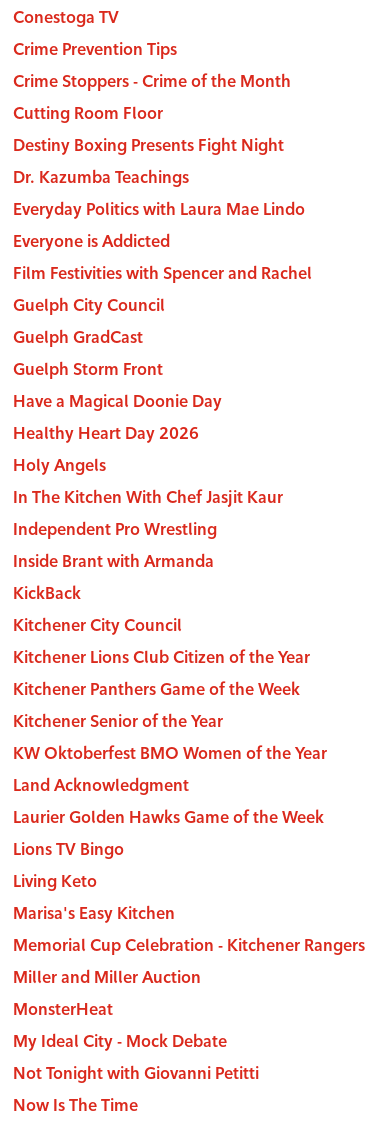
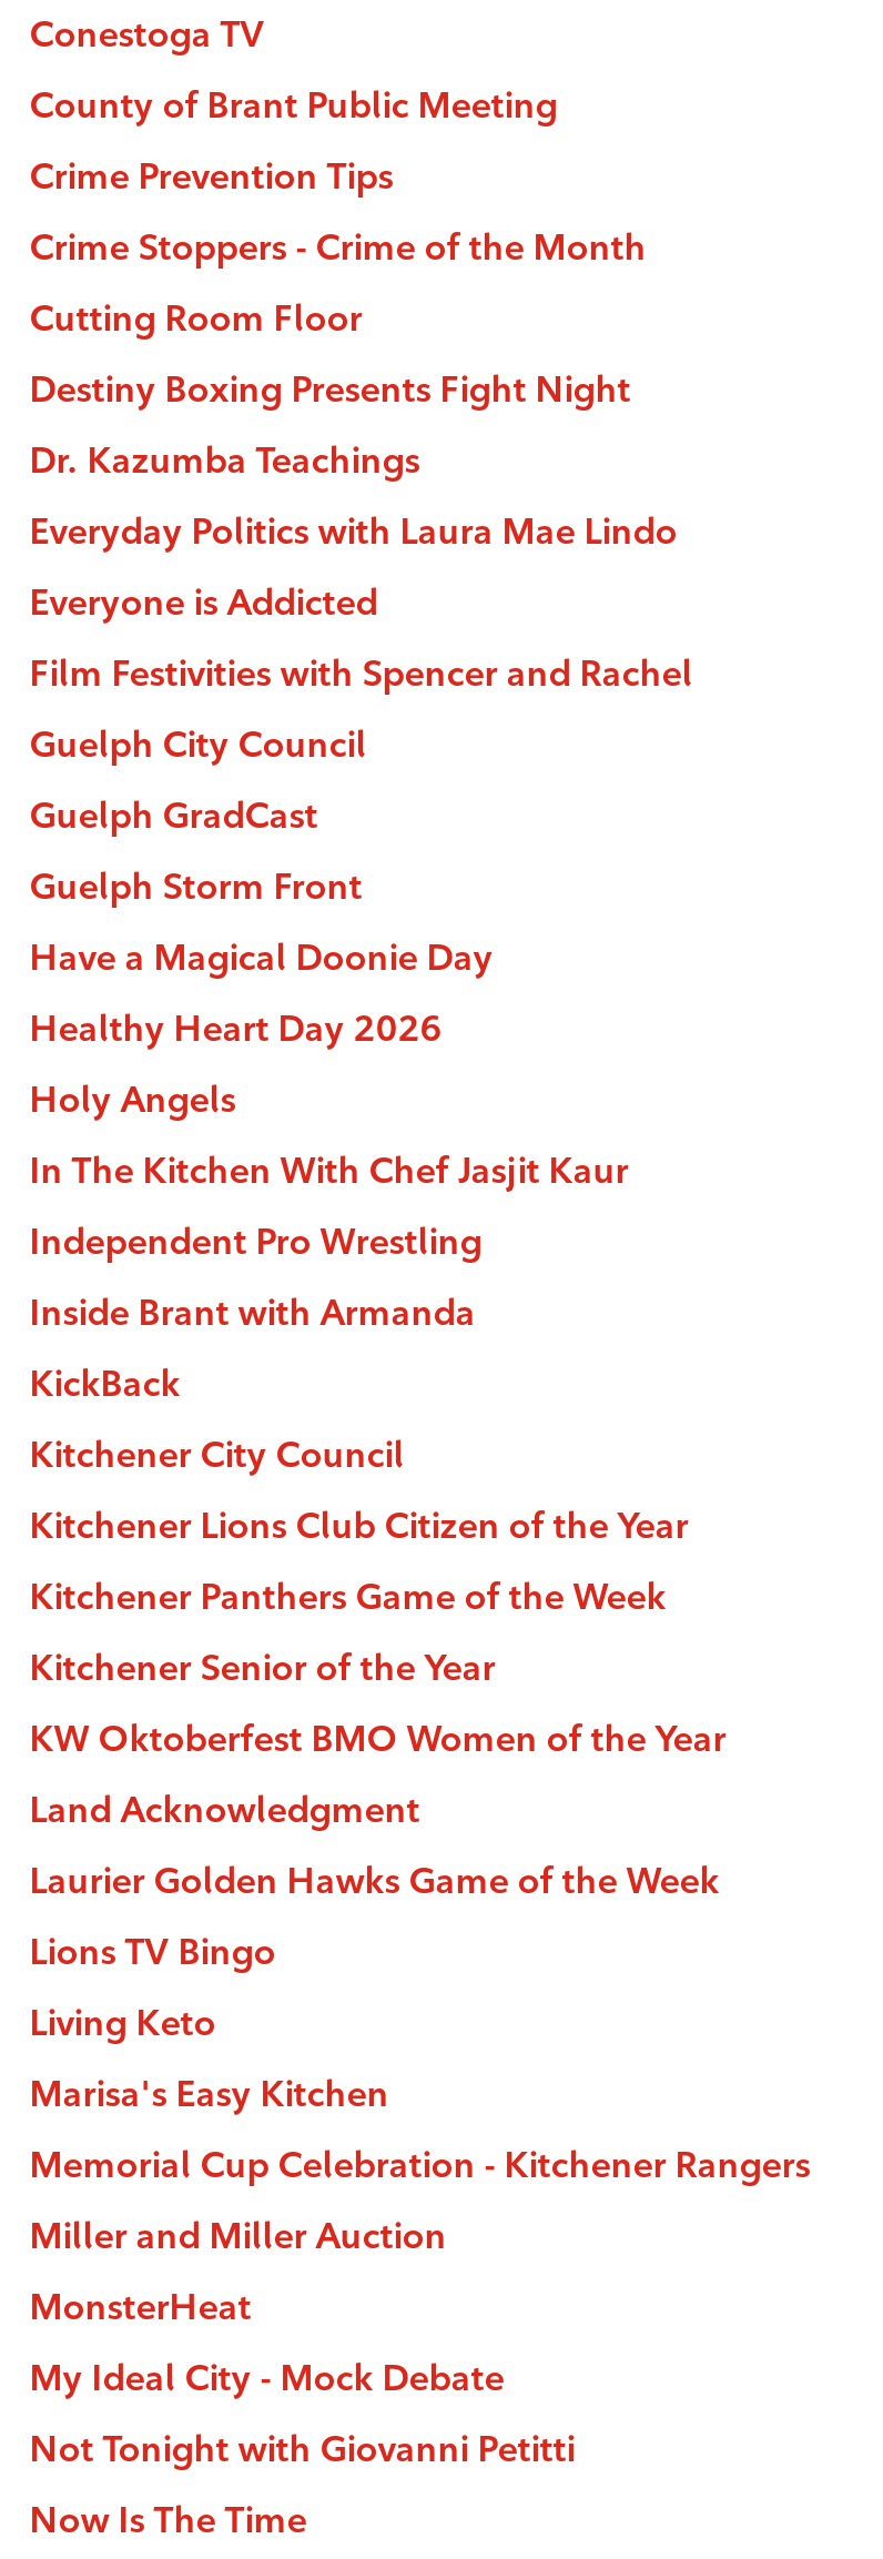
+ County of Brant Public Meeting
